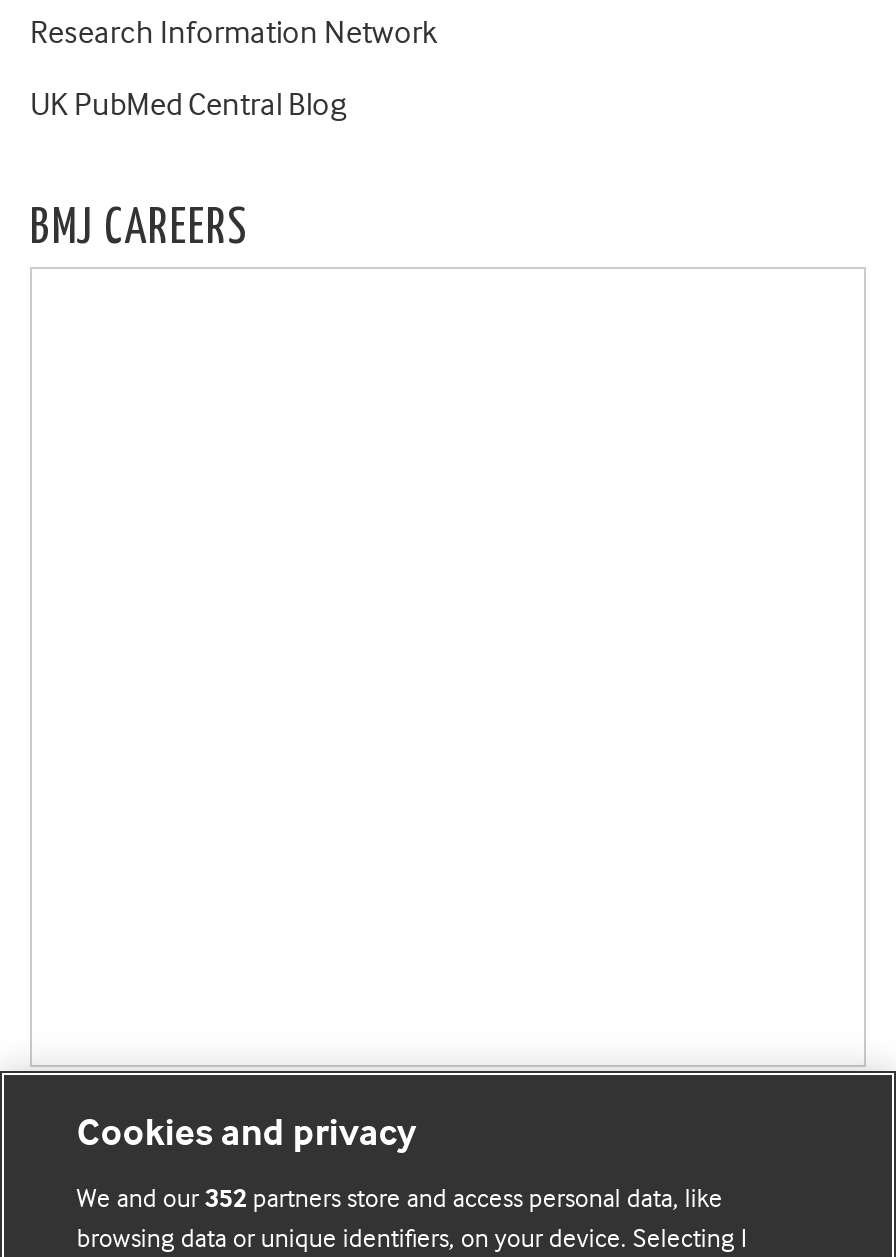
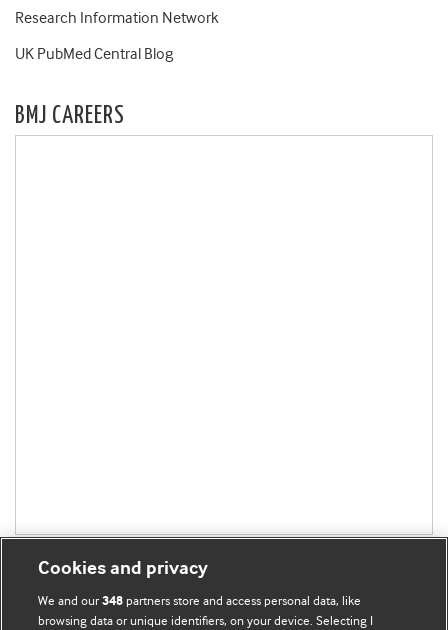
- We and our 352 partners store and access personal data, like
+ We and our 348 partners store and access personal data, like
